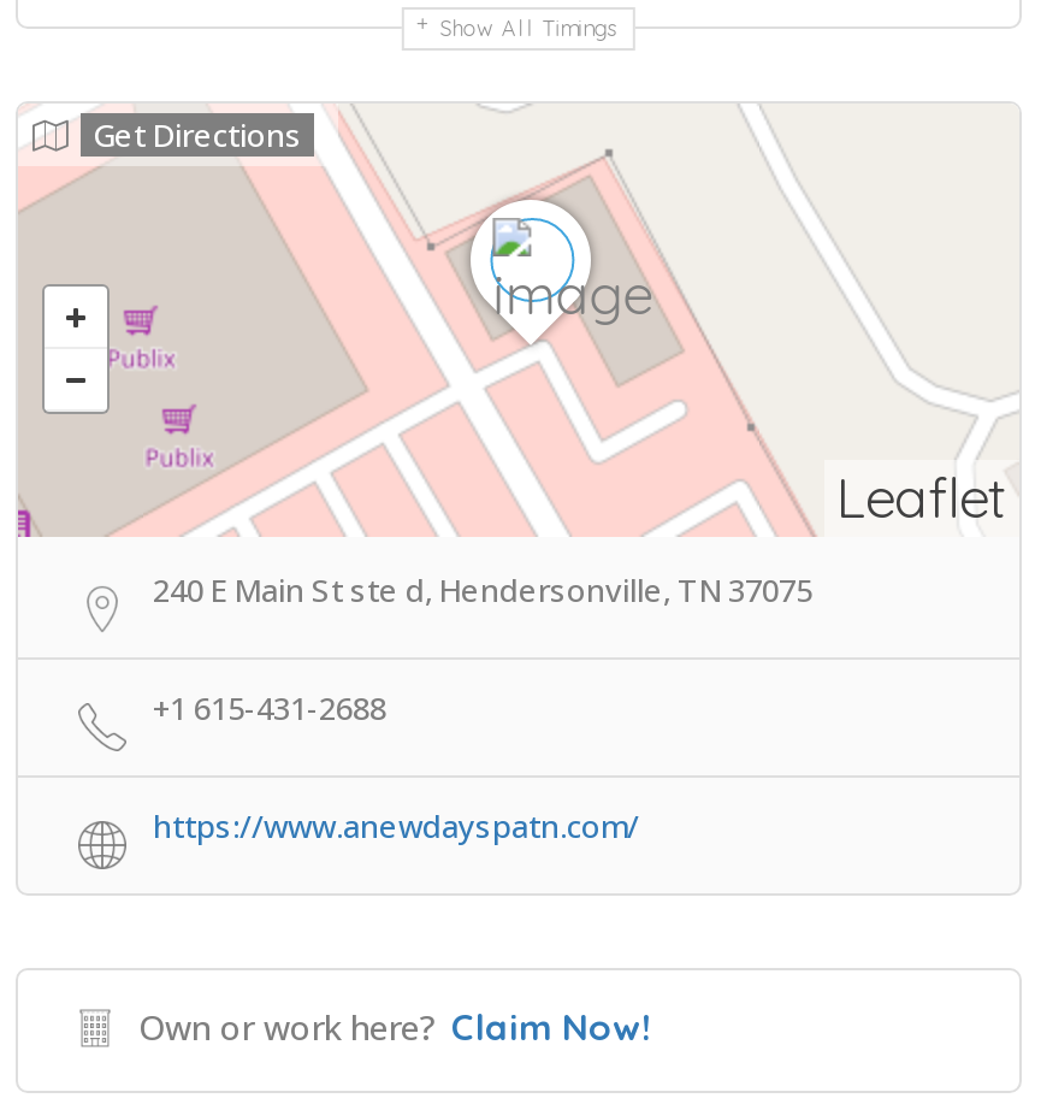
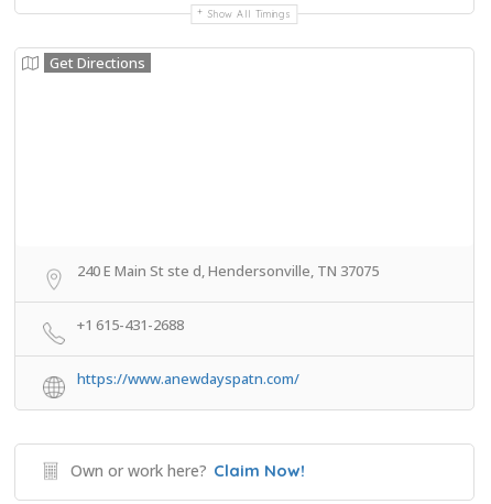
- [image]
- Leaflet
